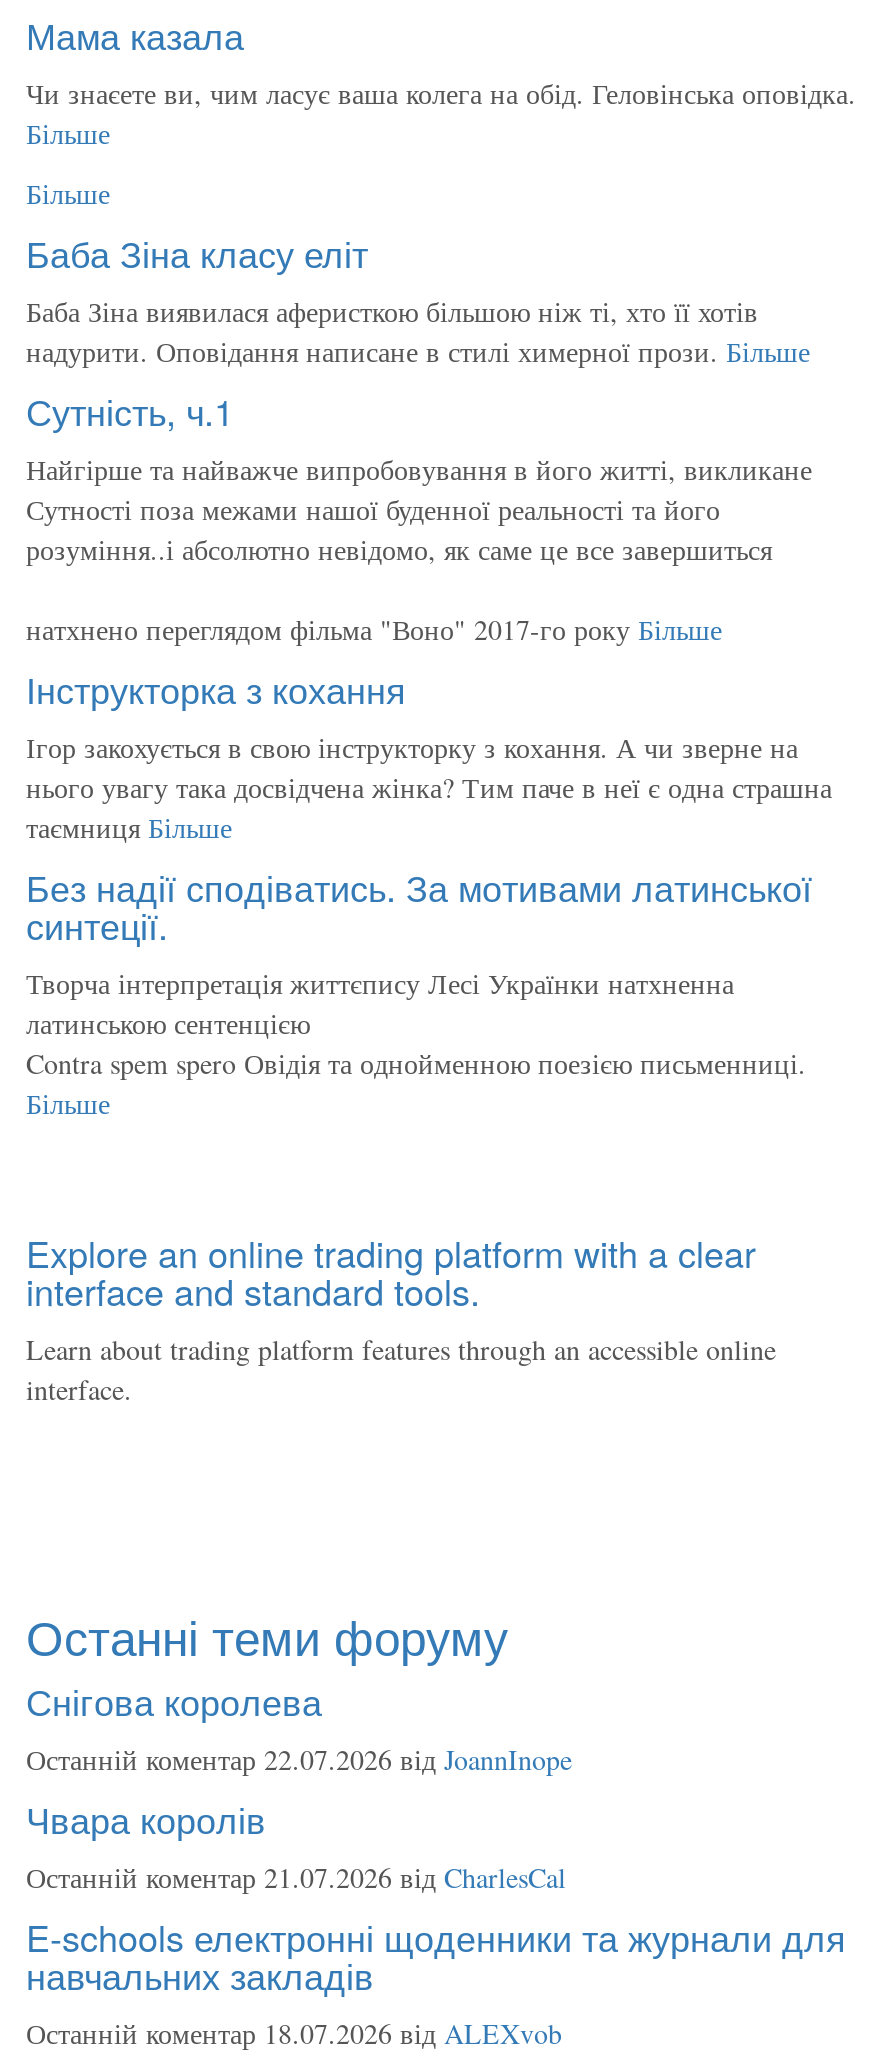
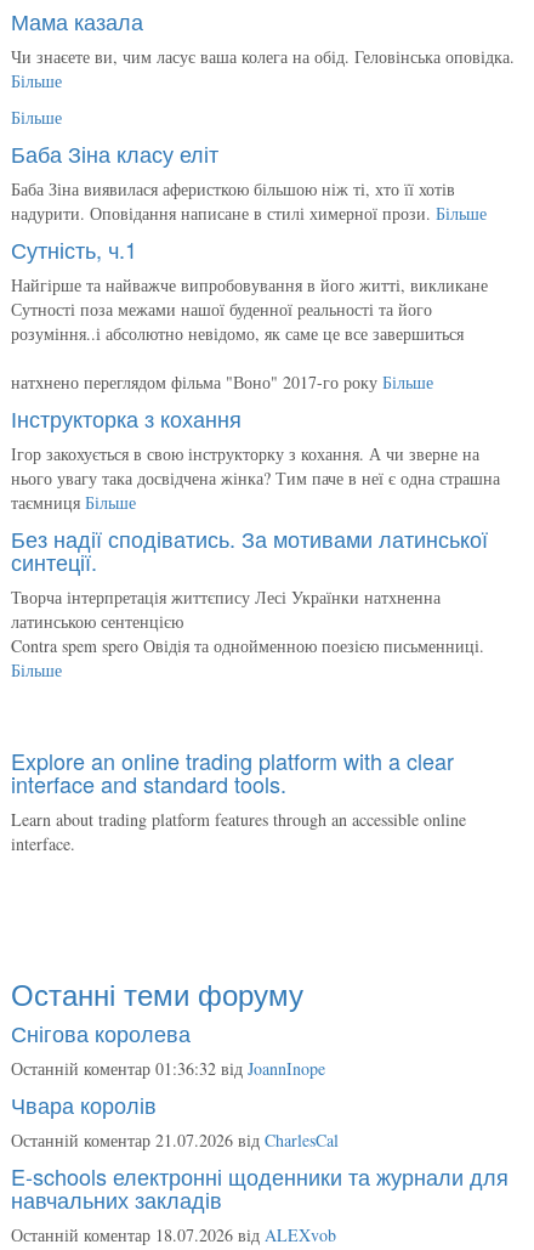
- Останній коментар 22.07.2026 від JoannInope
+ Останній коментар 01:36:32 від JoannInope
